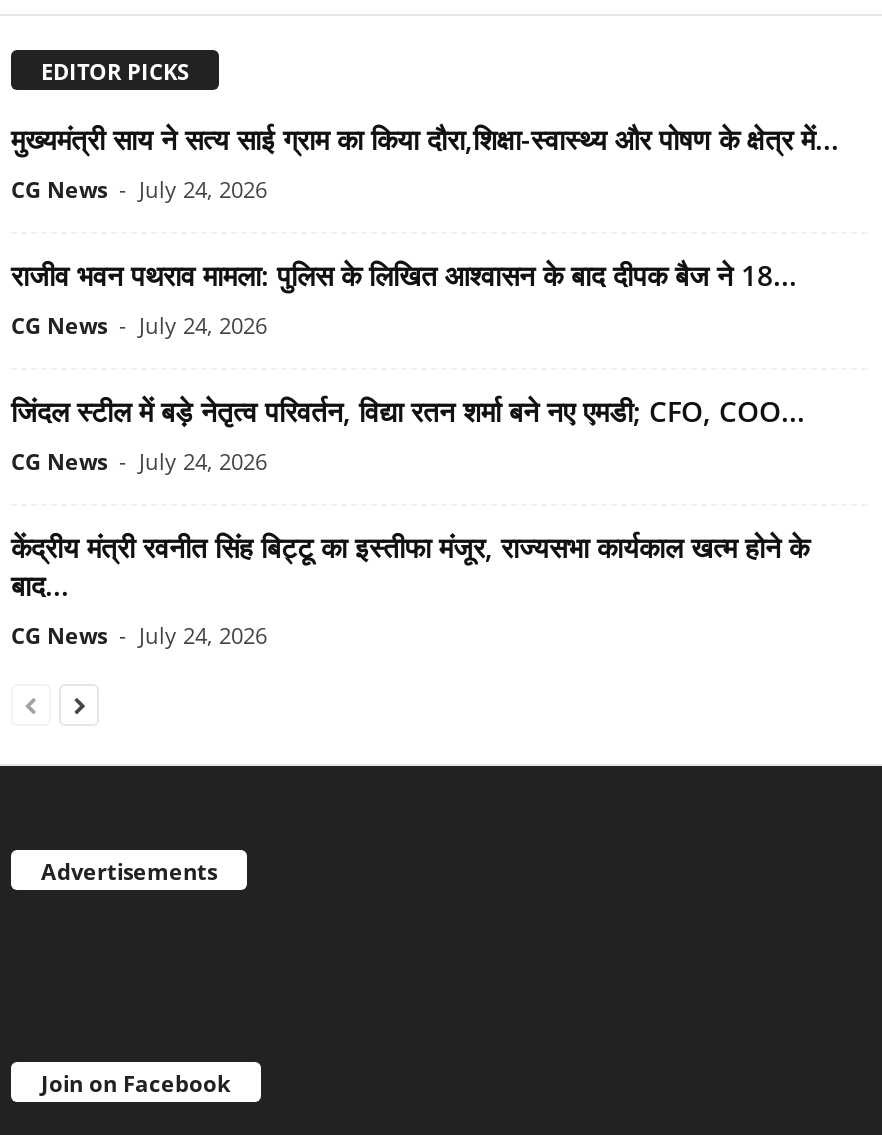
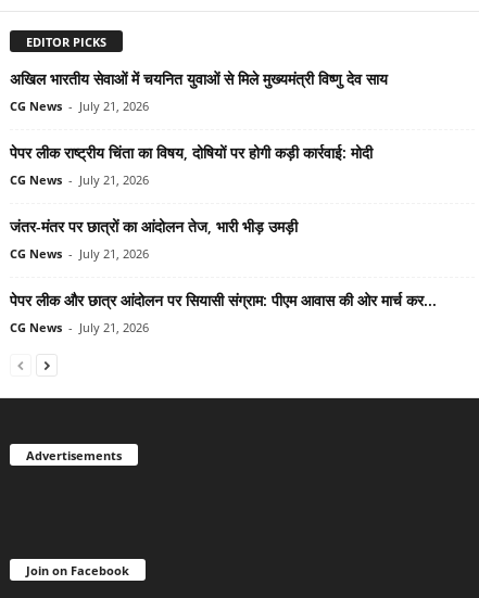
- मुख्यमंत्री साय ने सत्य साई ग्राम का किया दौरा,शिक्षा-स्वास्थ्य और पोषण के क्षेत्र में...
- CG News - July 24, 2026
+ अखिल भारतीय सेवाओं में चयनित युवाओं से मिले मुख्यमंत्री विष्णु देव साय
+ CG News - July 21, 2026

- राजीव भवन पथराव मामला: पुलिस के लिखित आश्वासन के बाद दीपक बैज ने 18...
- CG News - July 24, 2026
+ पेपर लीक राष्ट्रीय चिंता का विषय, दोषियों पर होगी कड़ी कार्रवाई: मोदी
+ CG News - July 21, 2026

- जिंदल स्टील में बड़े नेतृत्व परिवर्तन, विद्या रतन शर्मा बने नए एमडी; CFO, COO...
- CG News - July 24, 2026
+ जंतर-मंतर पर छात्रों का आंदोलन तेज, भारी भीड़ उमड़ी
+ CG News - July 21, 2026

- केंद्रीय मंत्री रवनीत सिंह बिट्टू का इस्तीफा मंजूर, राज्यसभा कार्यकाल खत्म होने के
- बाद...
- CG News - July 24, 2026
+ पेपर लीक और छात्र आंदोलन पर सियासी संग्राम: पीएम आवास की ओर मार्च कर...
+ CG News - July 21, 2026
